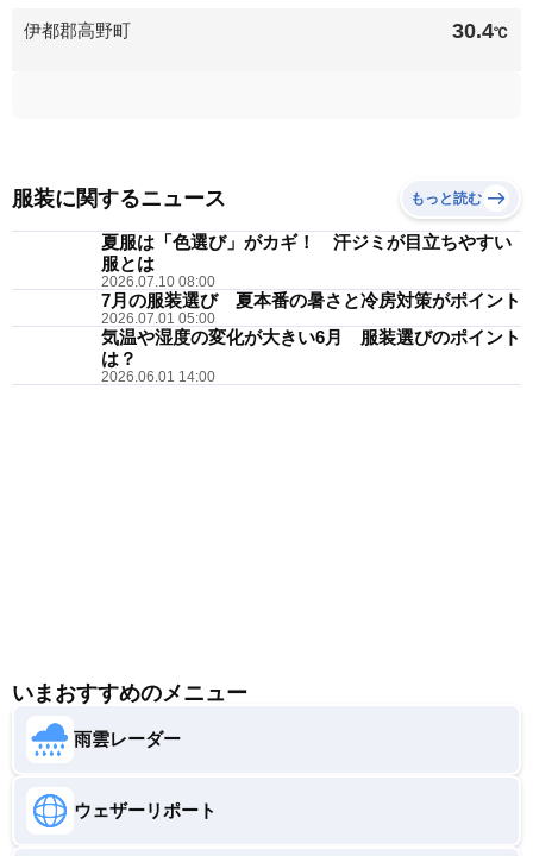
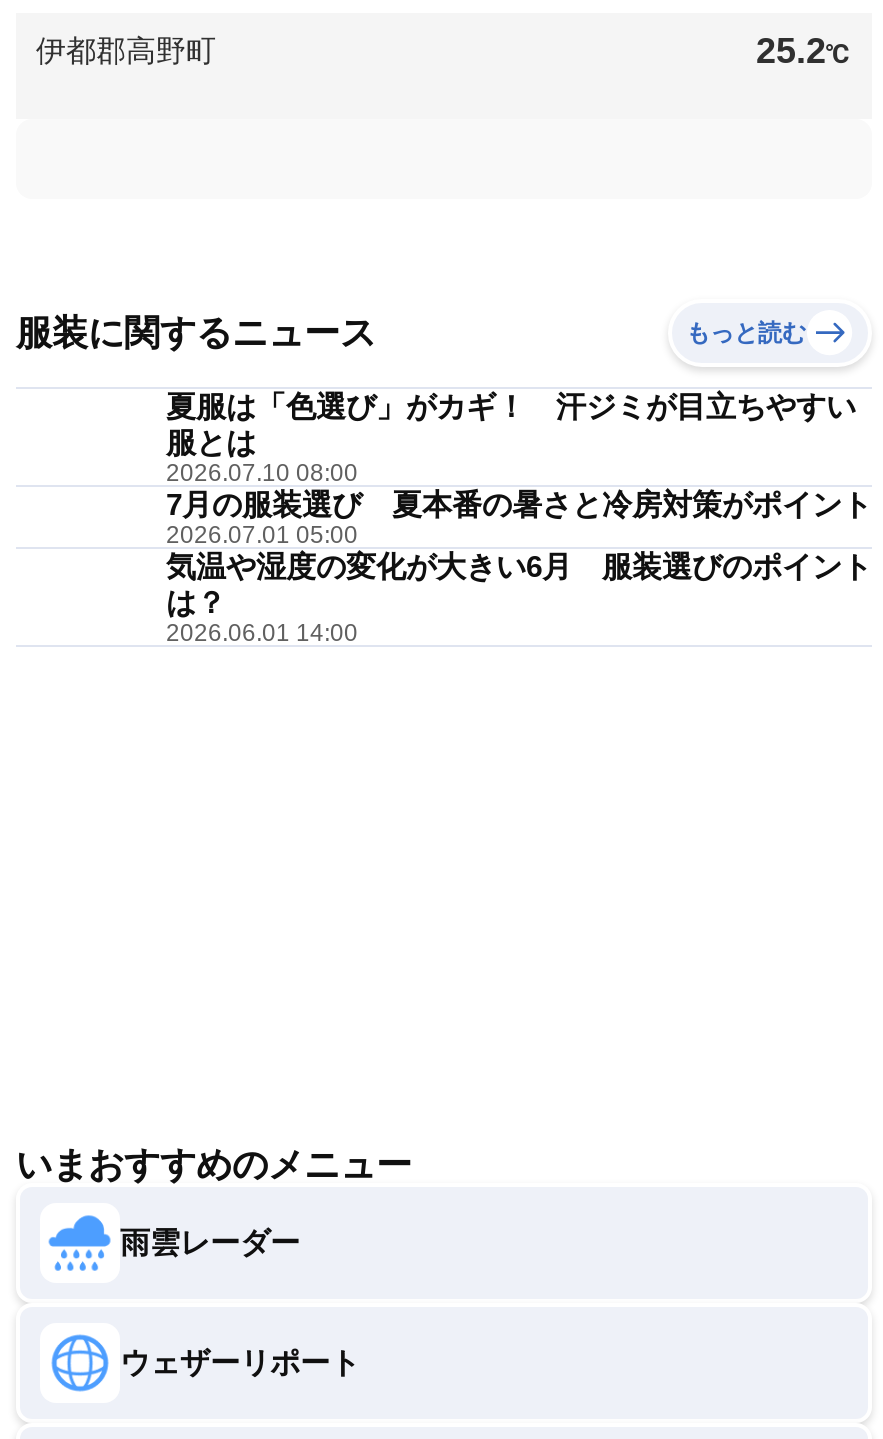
- 30.4℃
+ 25.2℃
